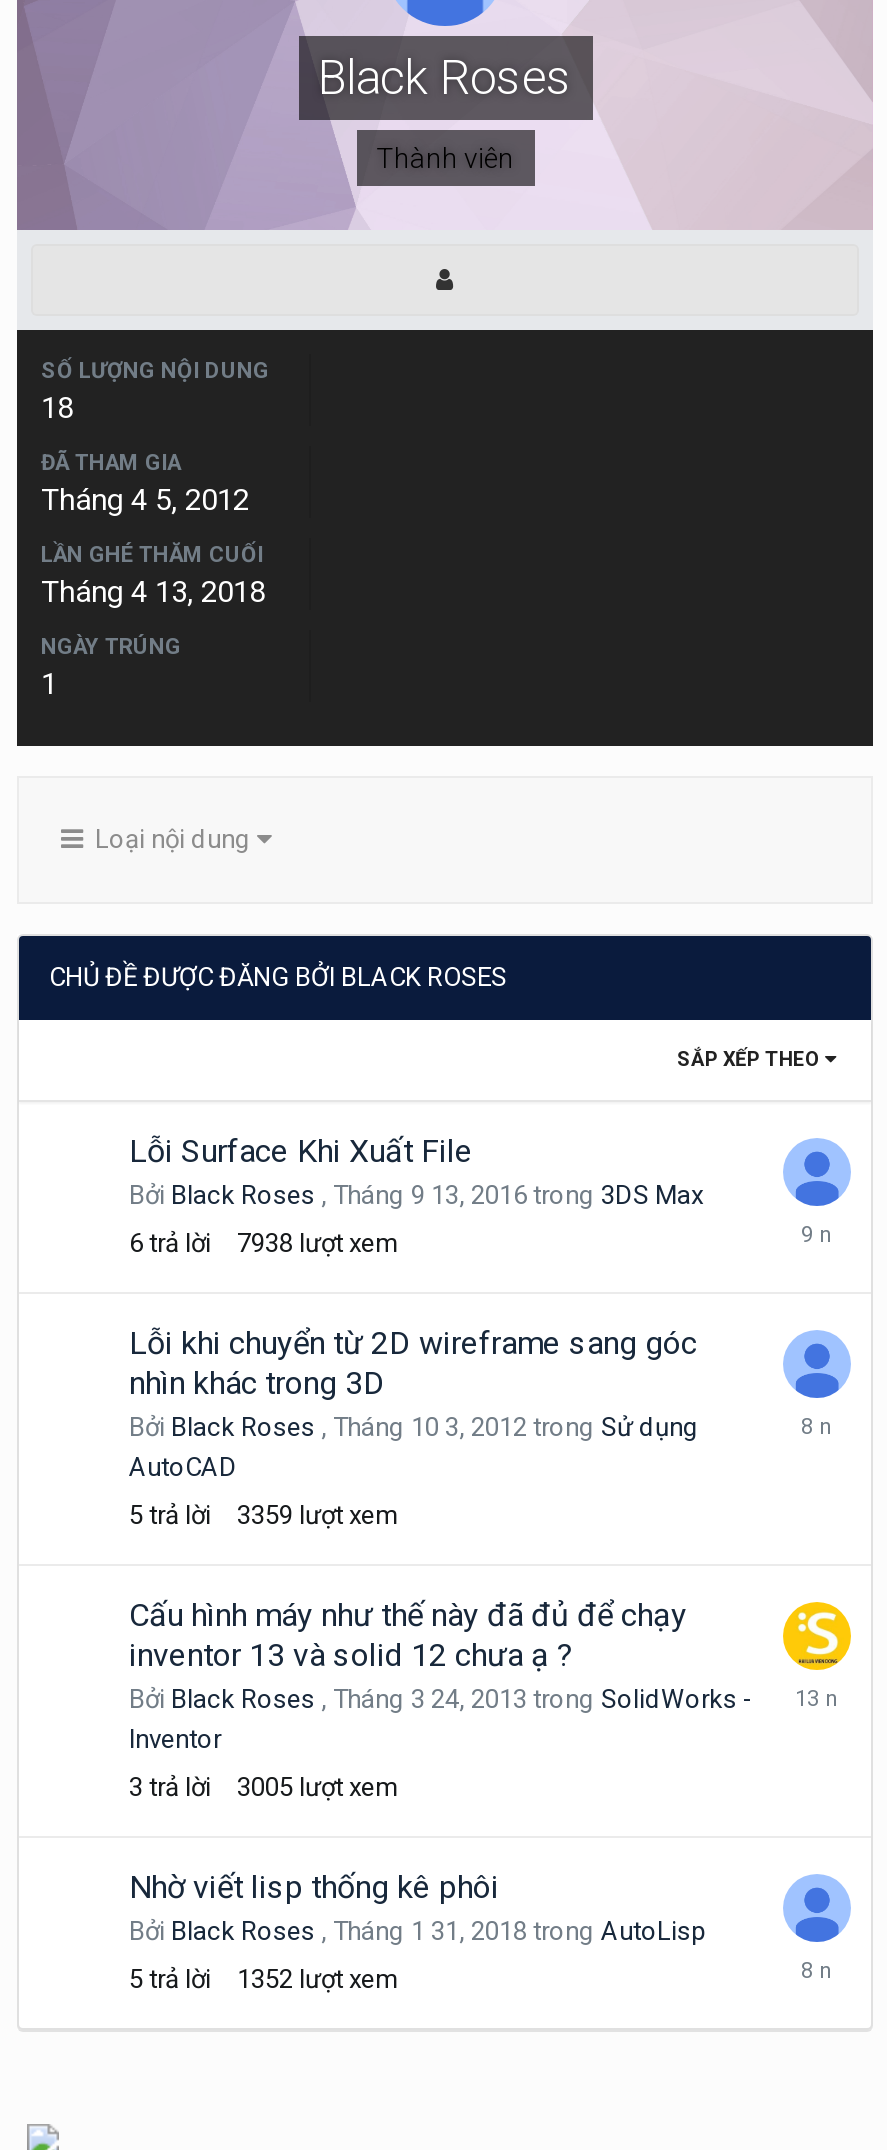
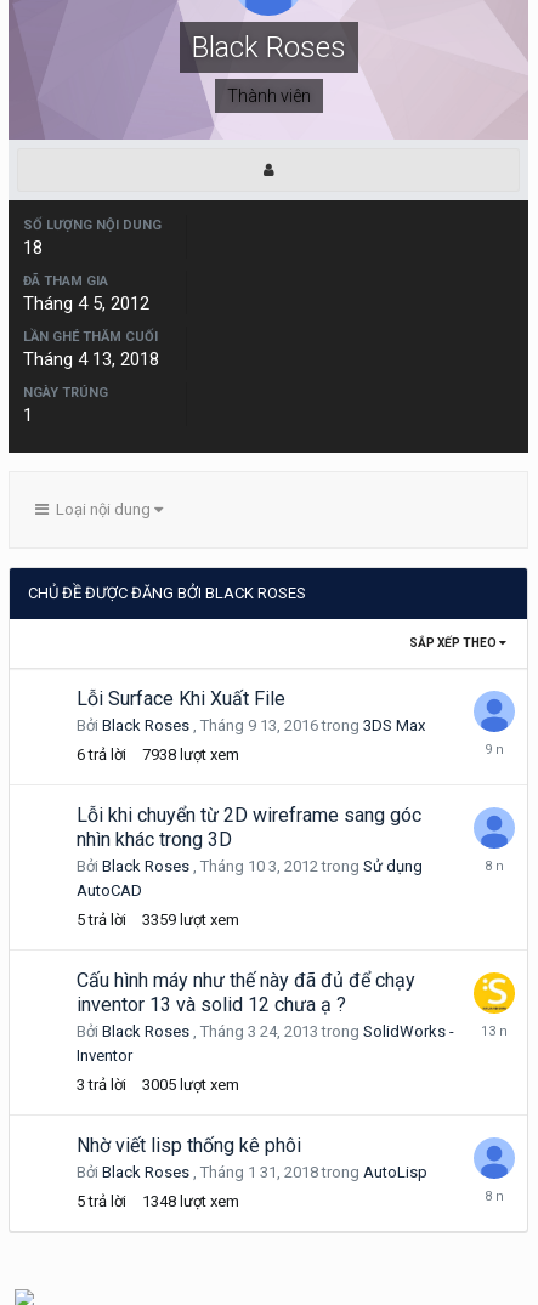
- 5 trả lời 1352 lượt xem
+ 5 trả lời 1348 lượt xem
